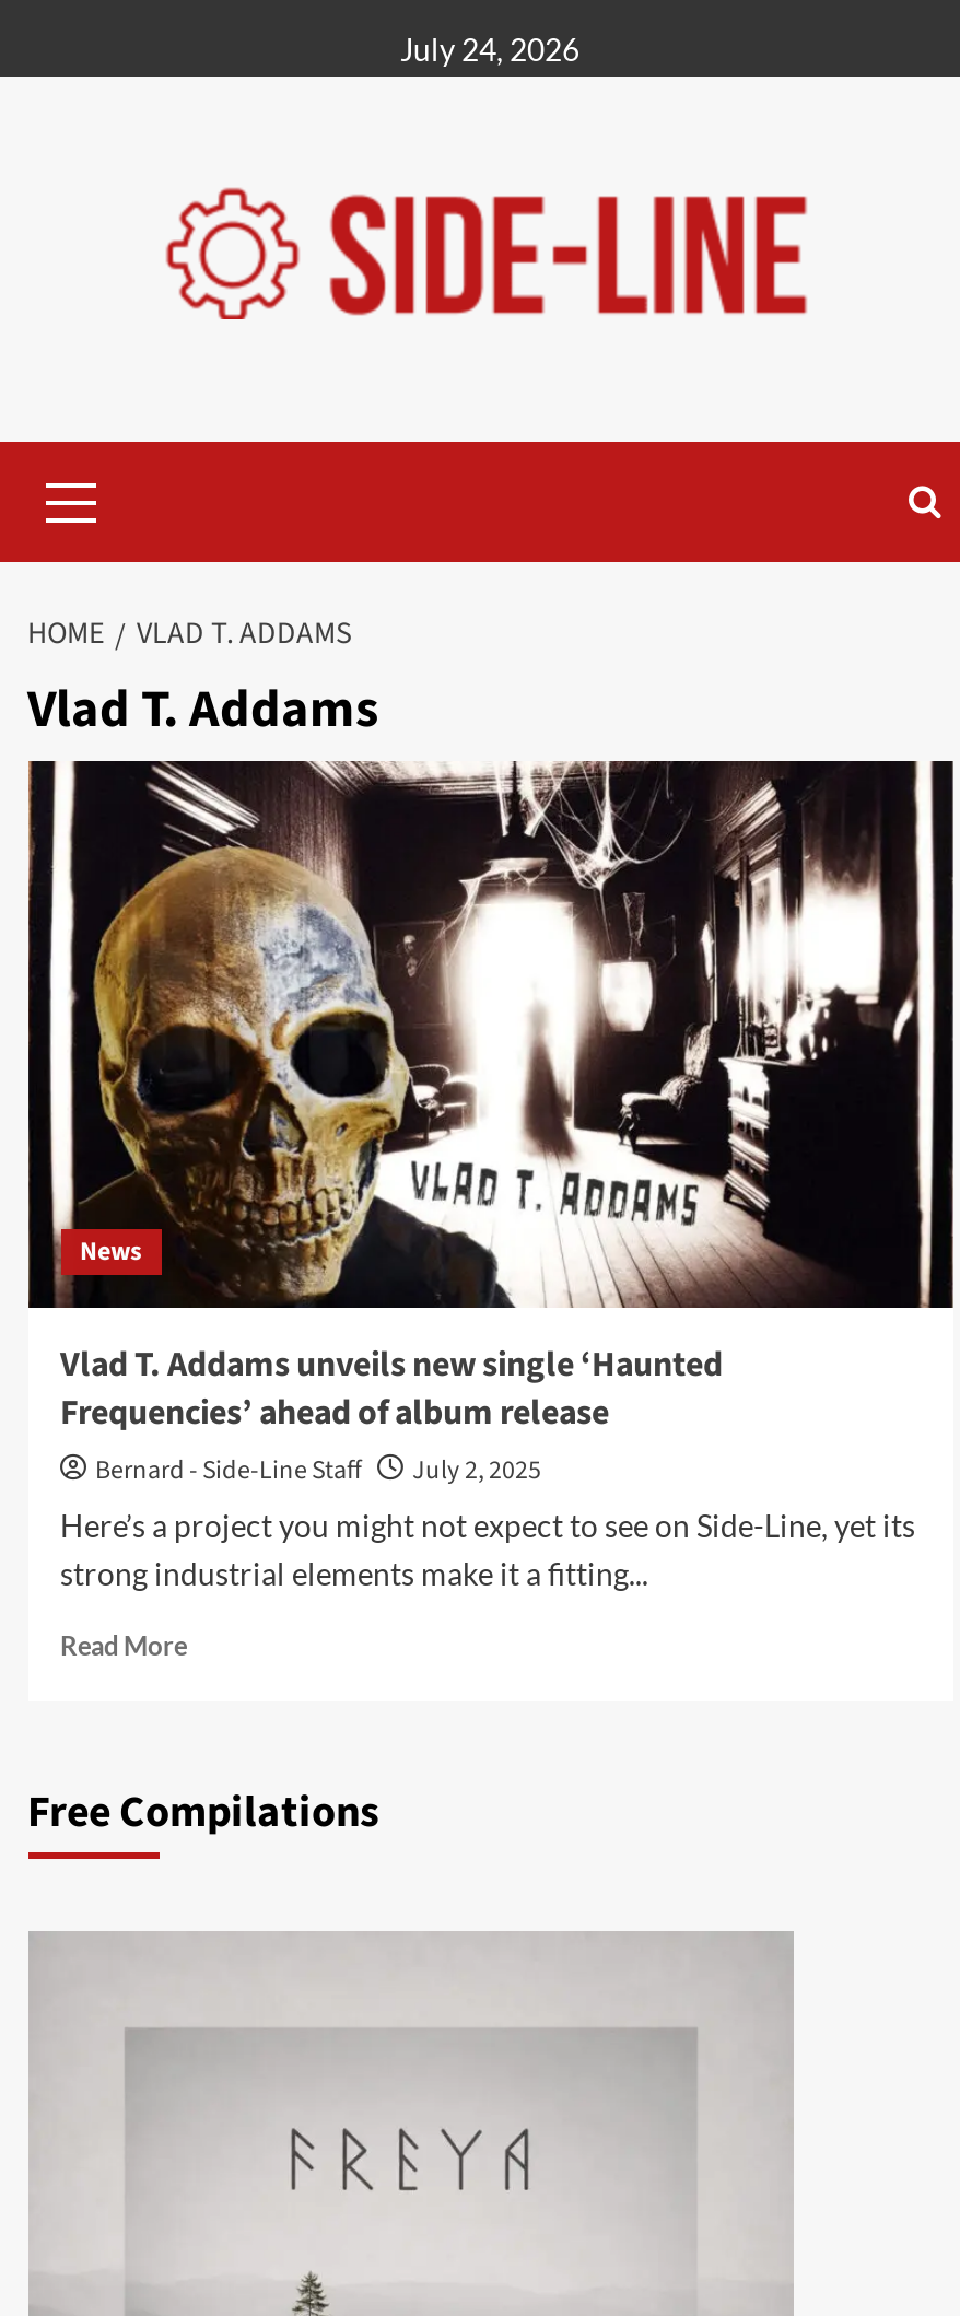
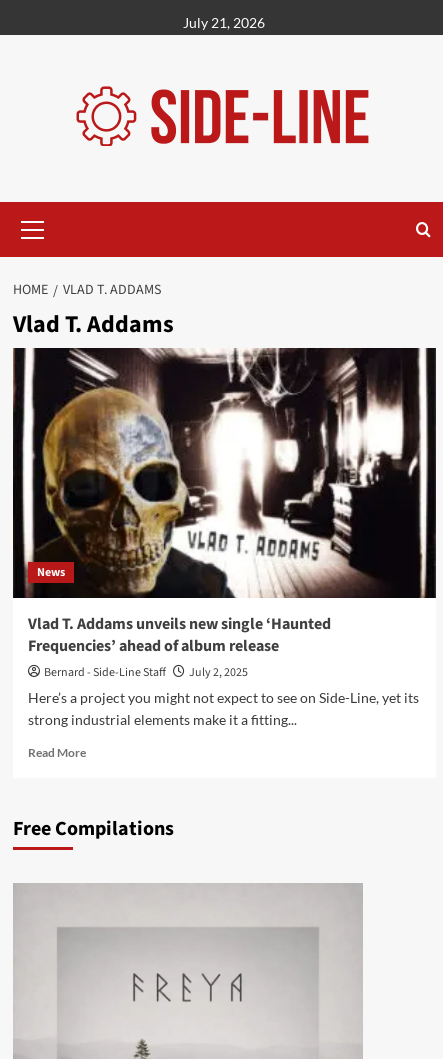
- July 24, 2026
+ July 21, 2026
